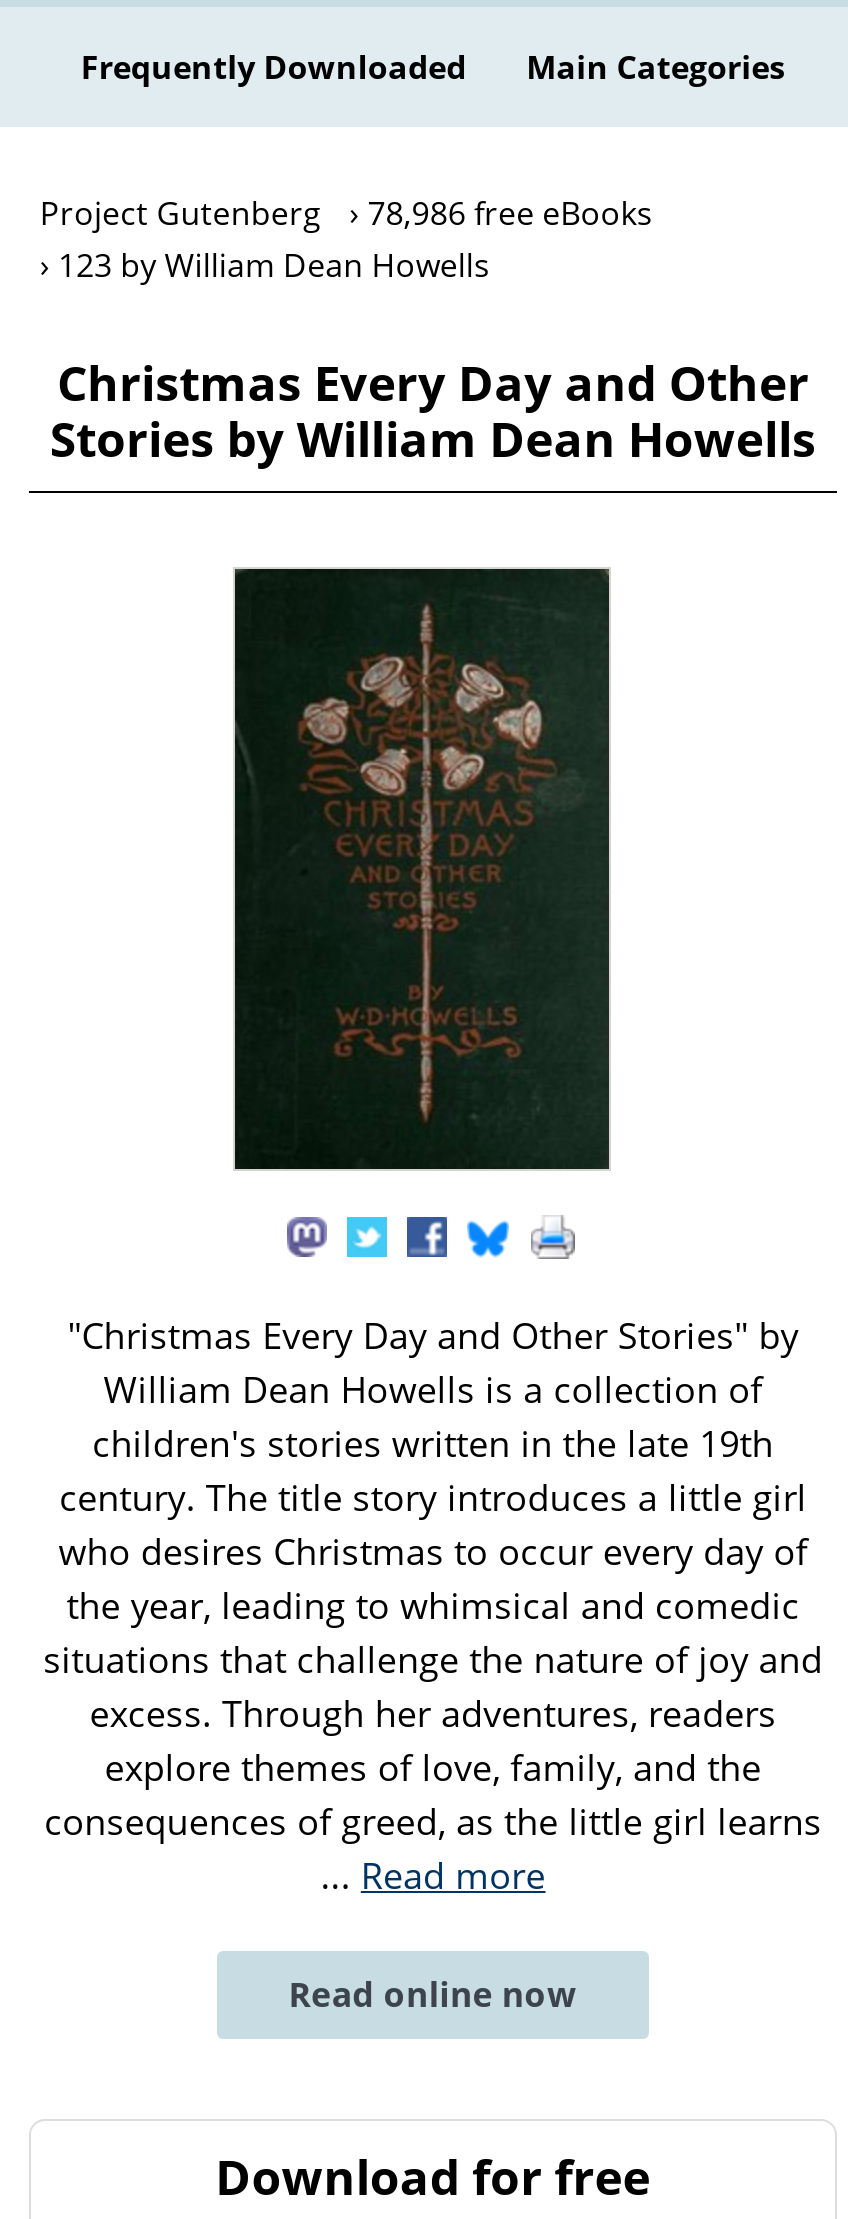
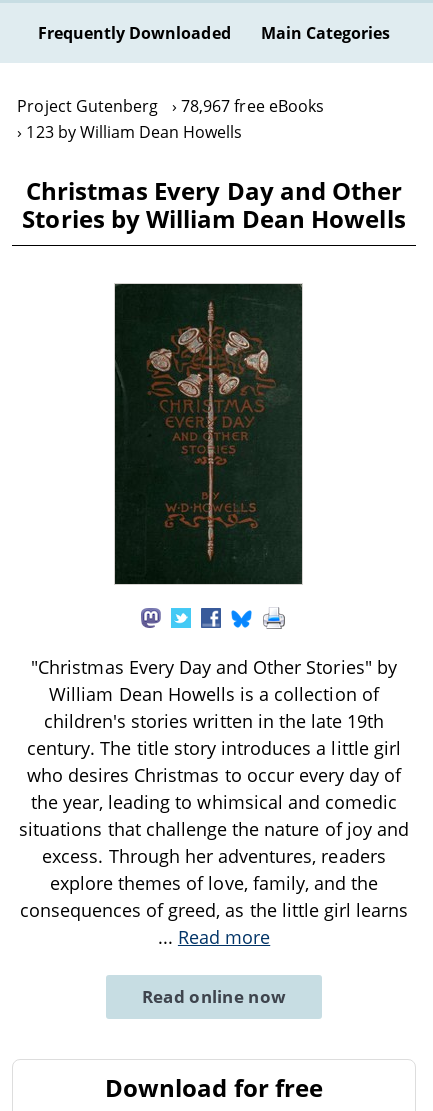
- Project Gutenberg 78,986 free eBooks
+ Project Gutenberg 78,967 free eBooks
